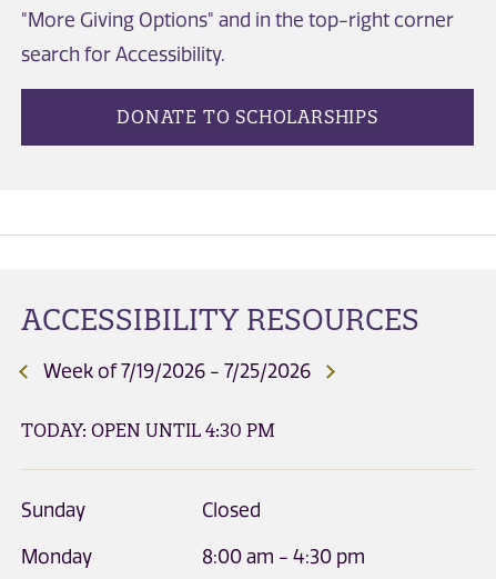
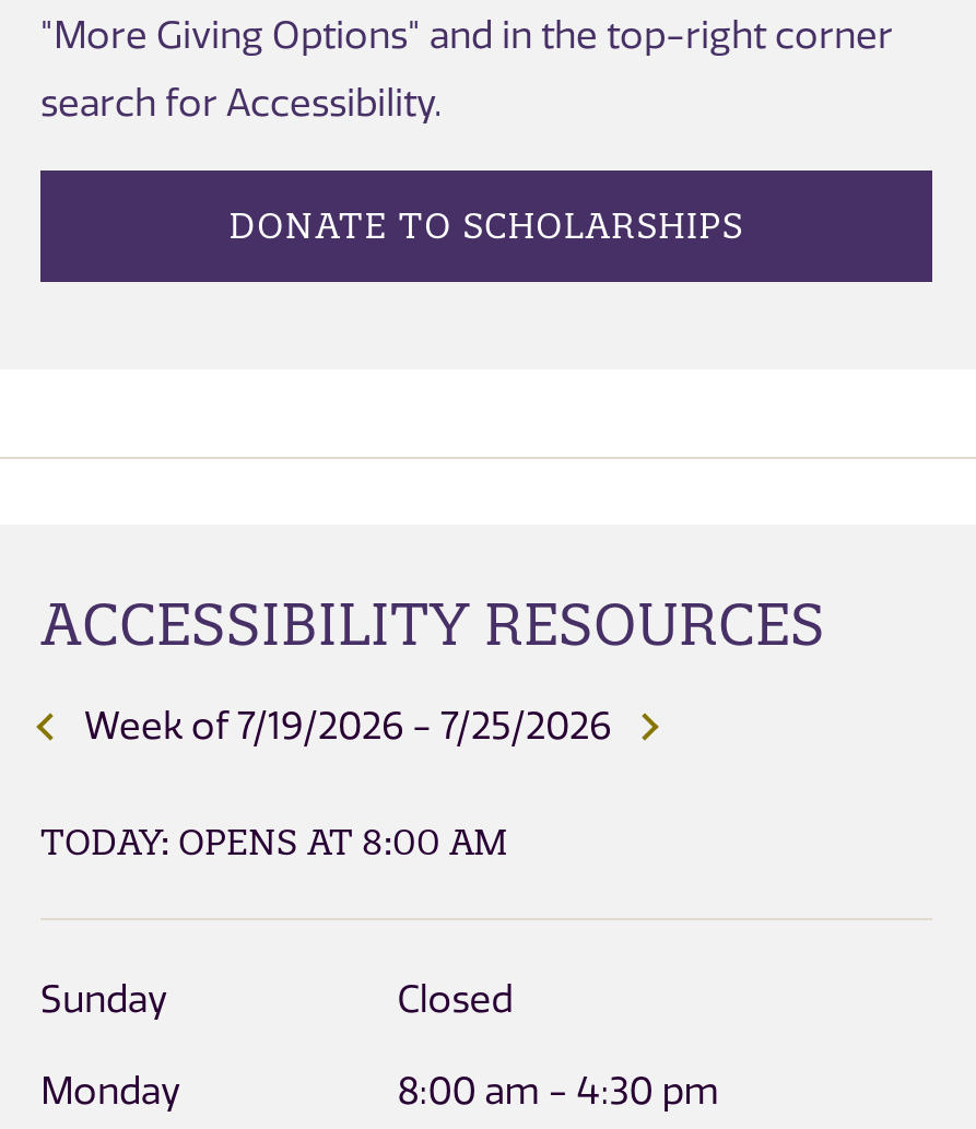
- TODAY: OPEN UNTIL 4:30 PM
+ TODAY: OPENS AT 8:00 AM
